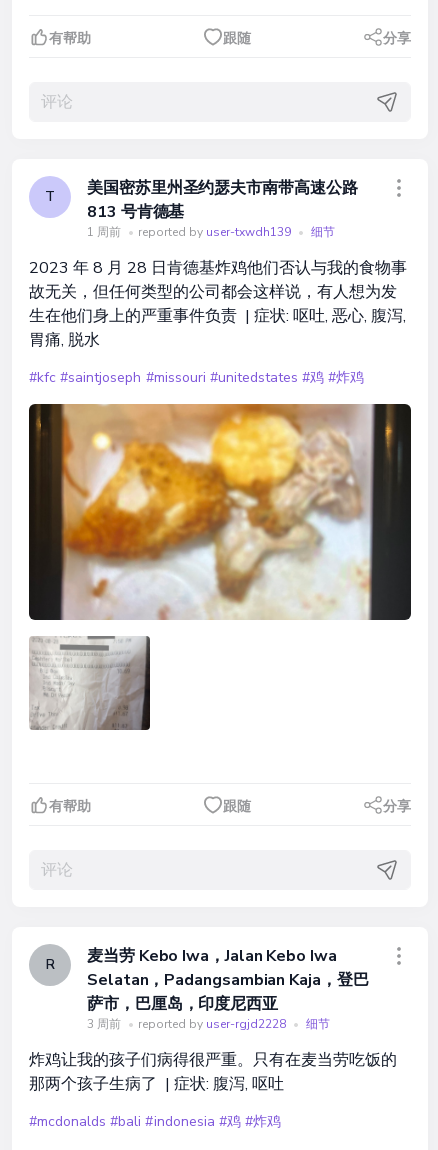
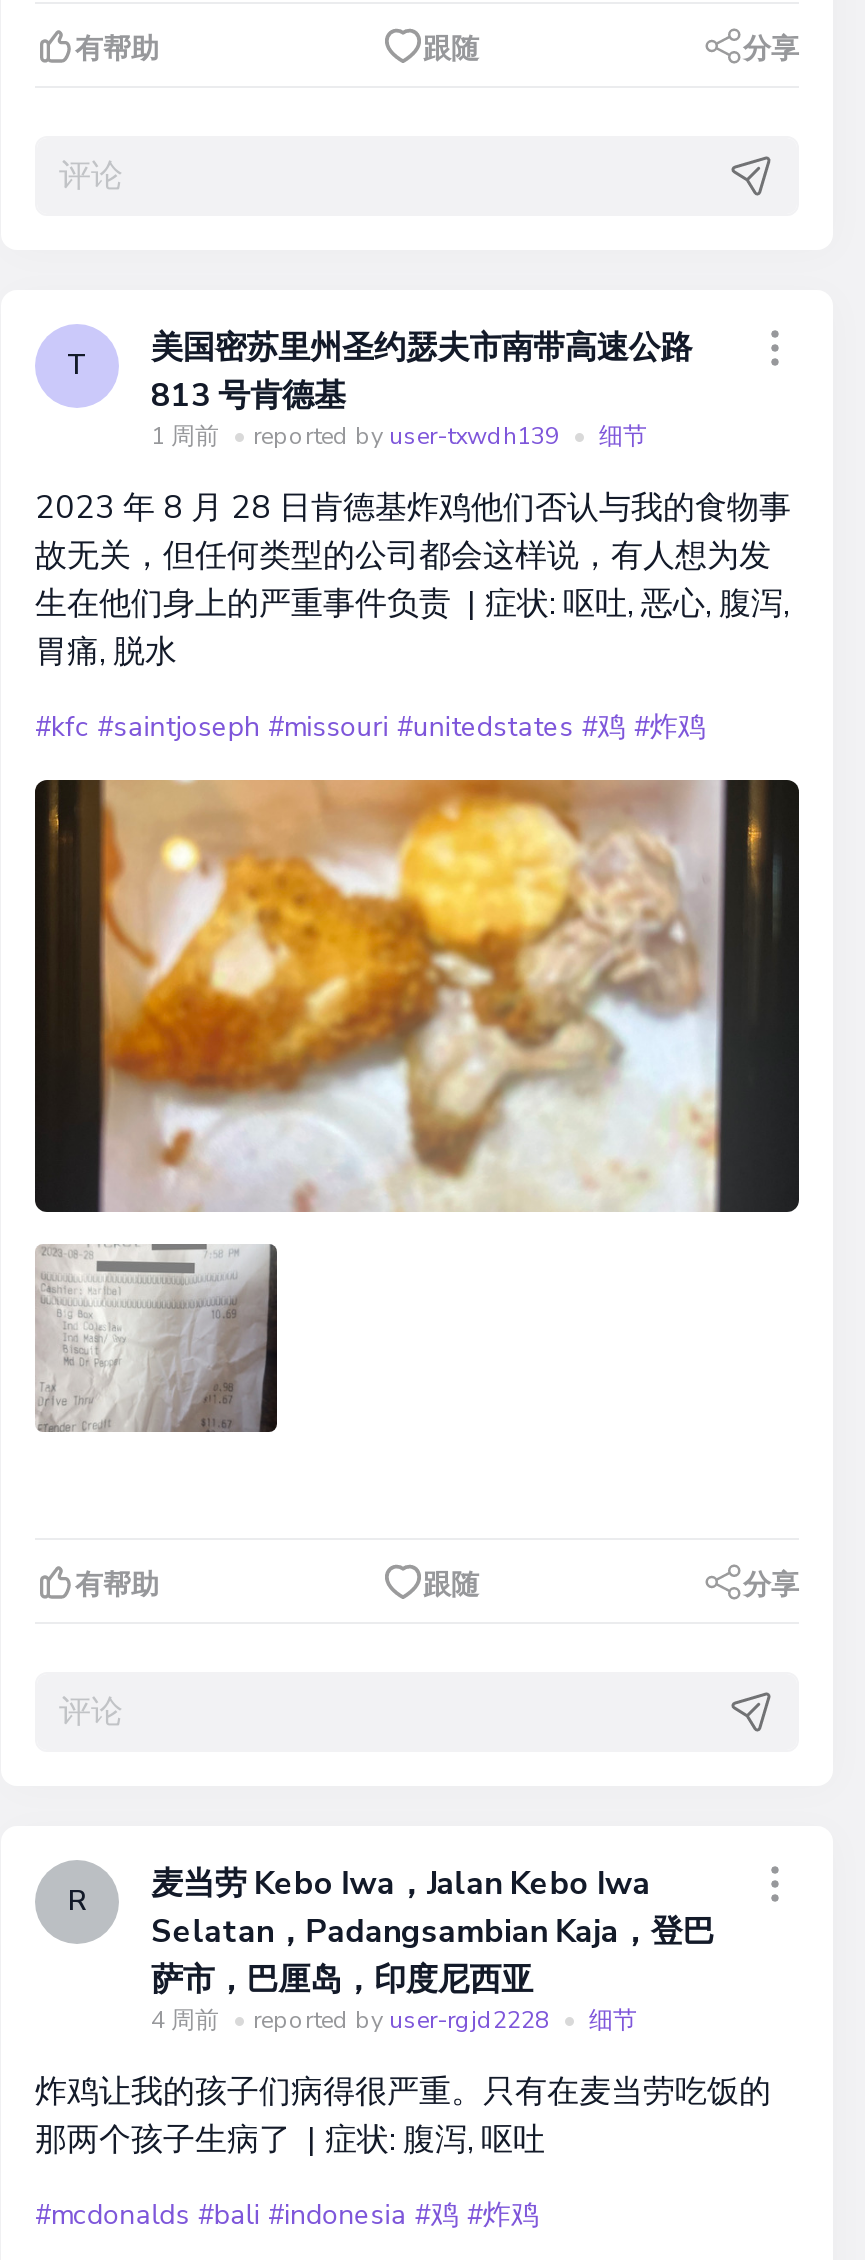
- 3 周前 • reported by user-rgjd2228 • 细节
+ 4 周前 • reported by user-rgjd2228 • 细节
